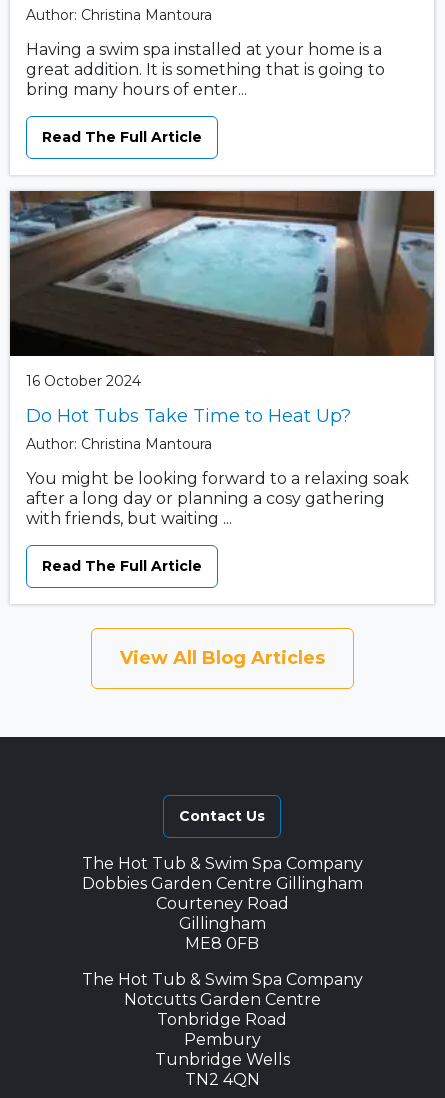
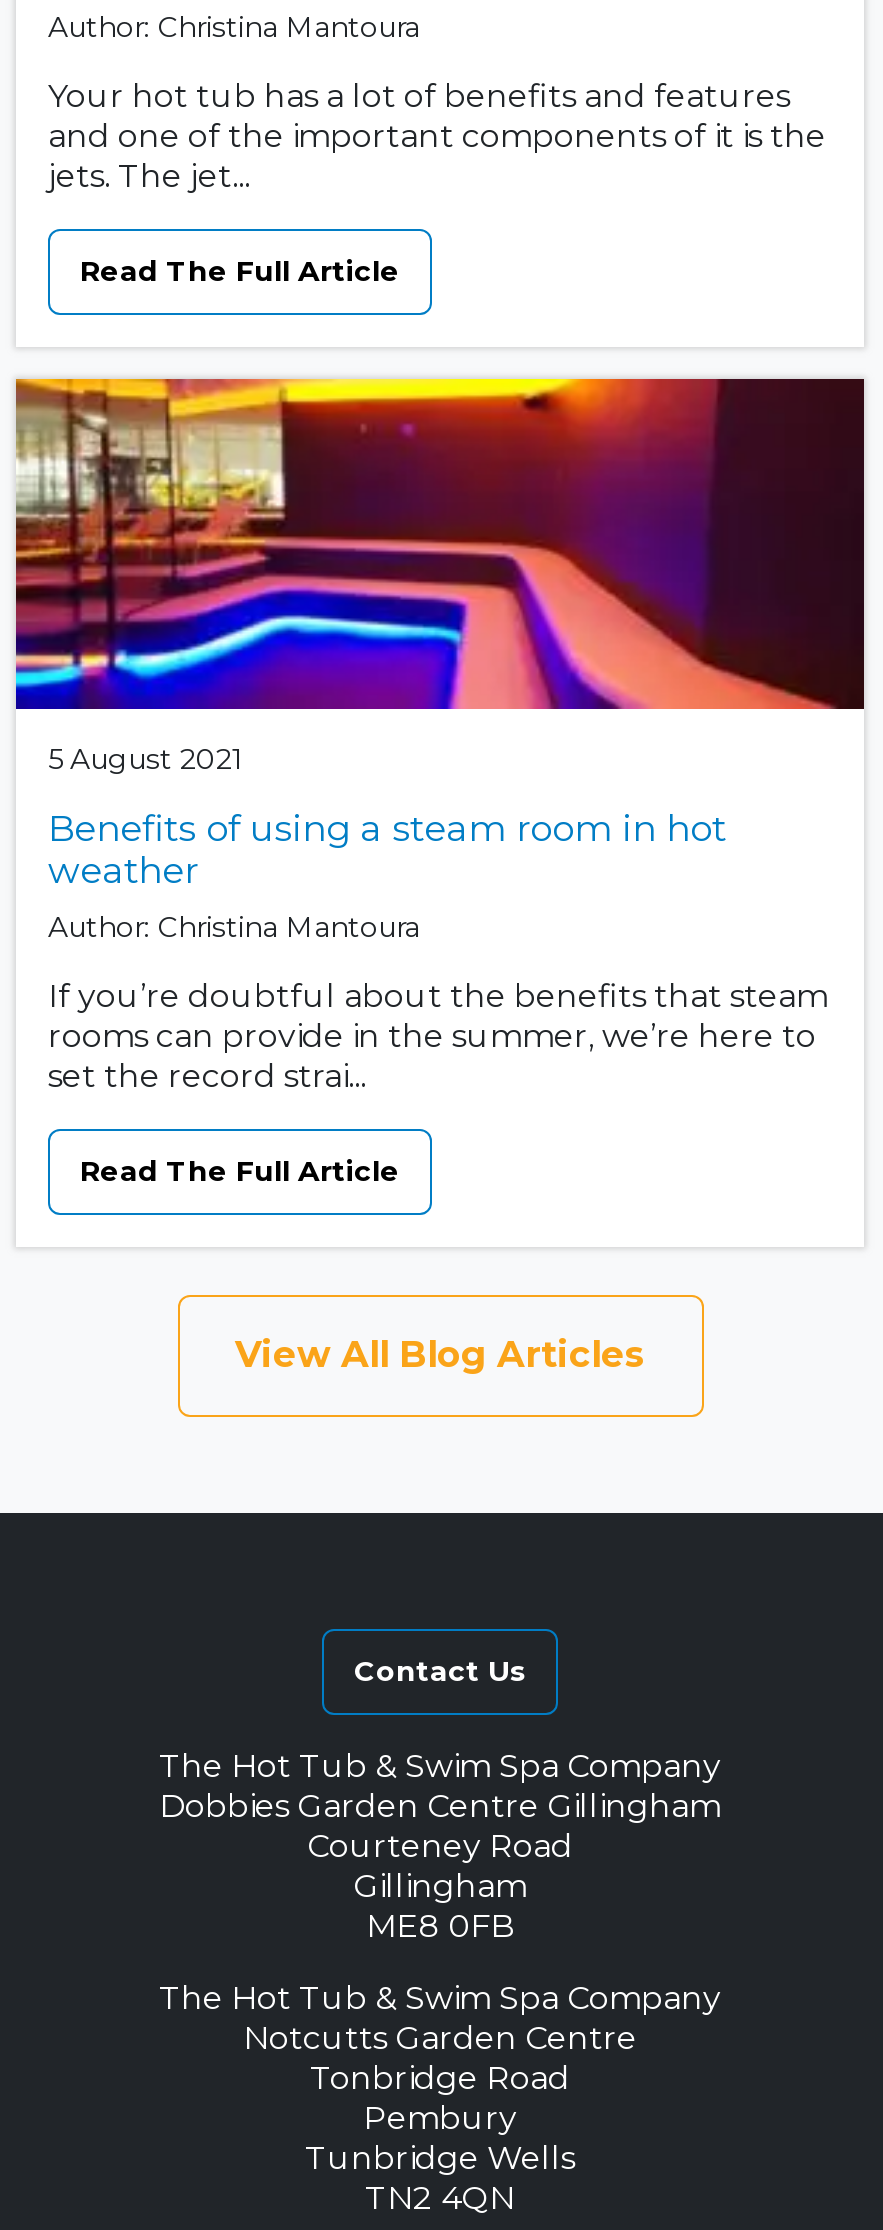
- Having a swim spa installed at your home is a
- great addition. It is something that is going to
- bring many hours of enter...
+ Your hot tub has a lot of benefits and features
+ and one of the important components of it is the
+ jets. The jet...

- [image]
- 16 October 2024
+ [image]
+ 5 August 2021

- Do Hot Tubs Take Time to Heat Up?
+ Benefits of using a steam room in hot
+ weather

- You might be looking forward to a relaxing soak
- after a long day or planning a cosy gathering
- with friends, but waiting ...
+ If you’re doubtful about the benefits that steam
+ rooms can provide in the summer, we’re here to
+ set the record strai...
